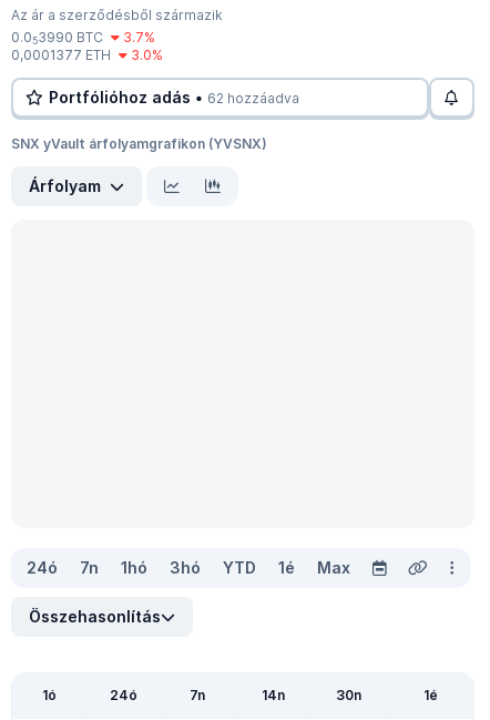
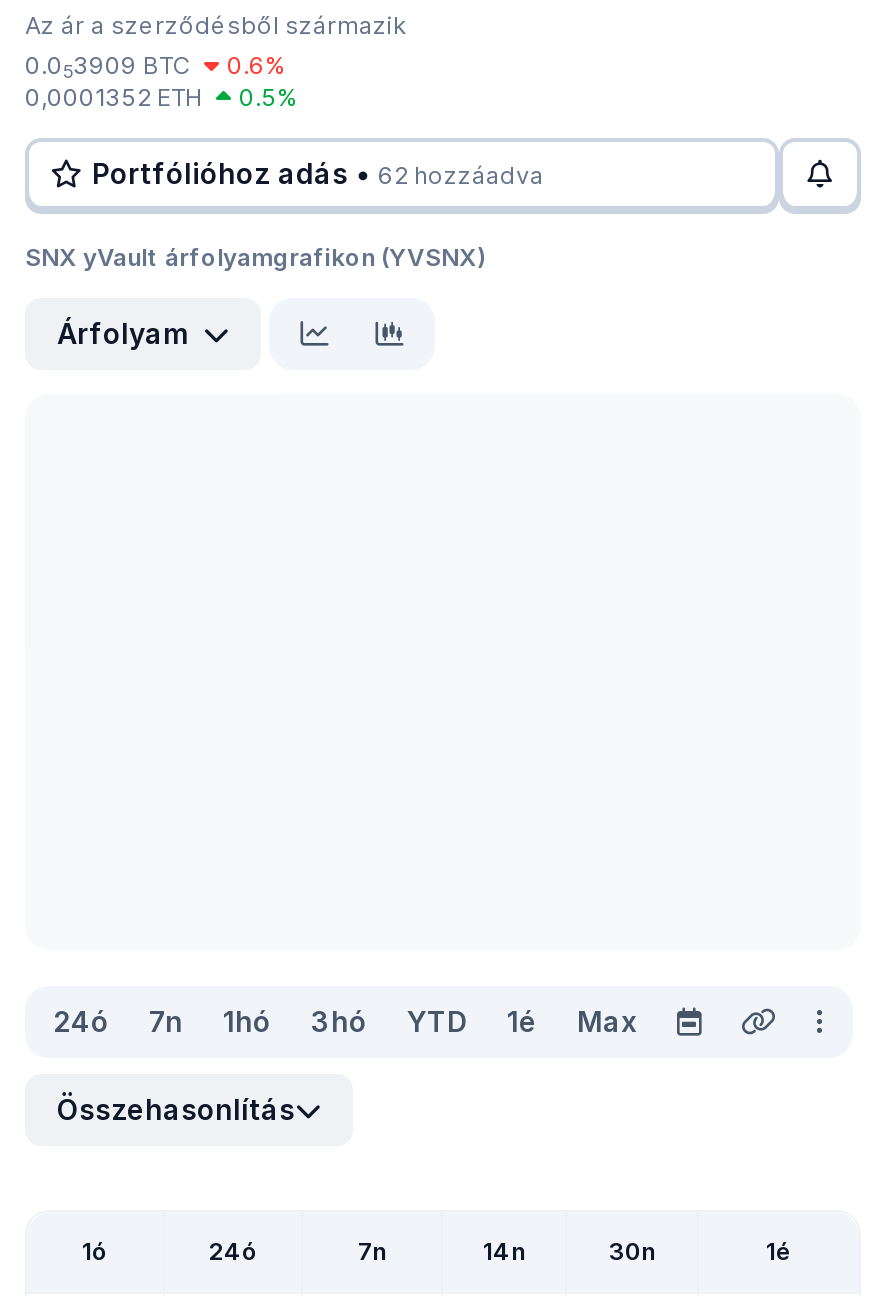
- 0.053990 BTC
+ 0.053909 BTC

- 3.7%
+ 0.6%

- 0,0001377 ETH
+ 0,0001352 ETH

- 3.0%
+ 0.5%
